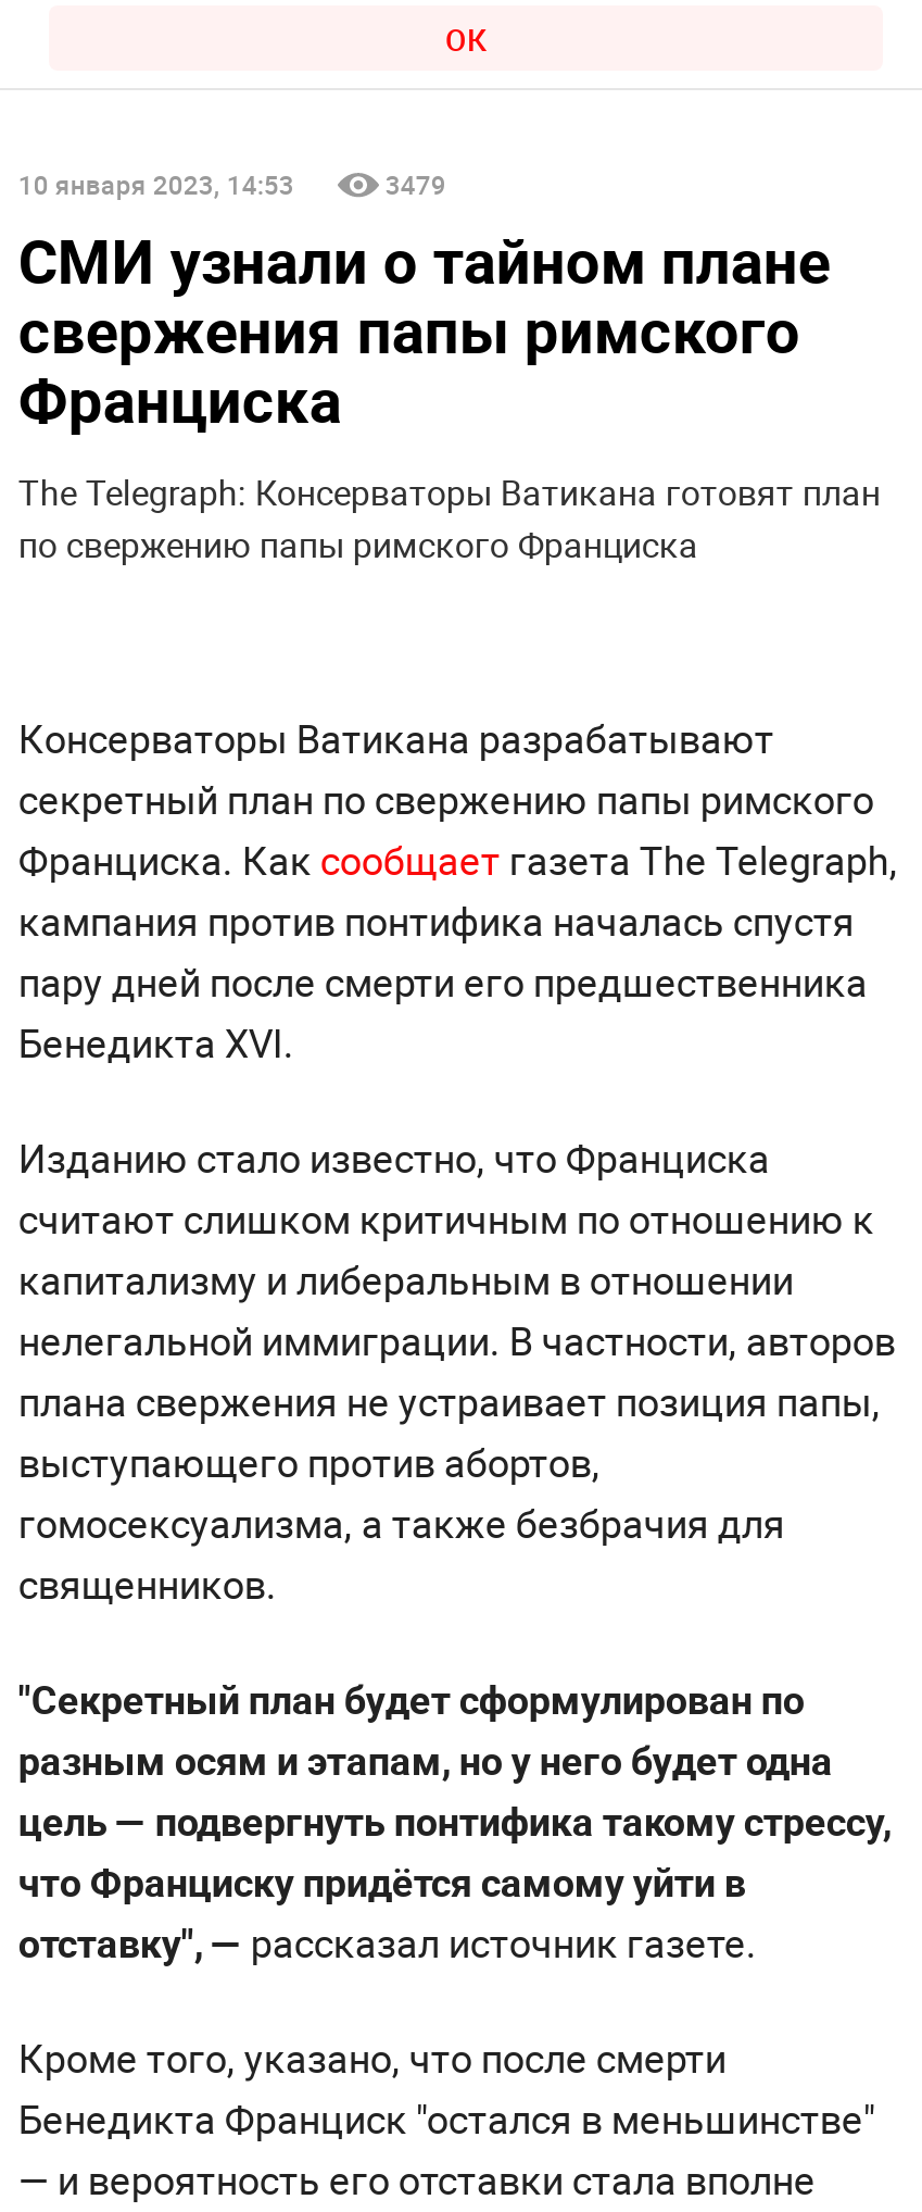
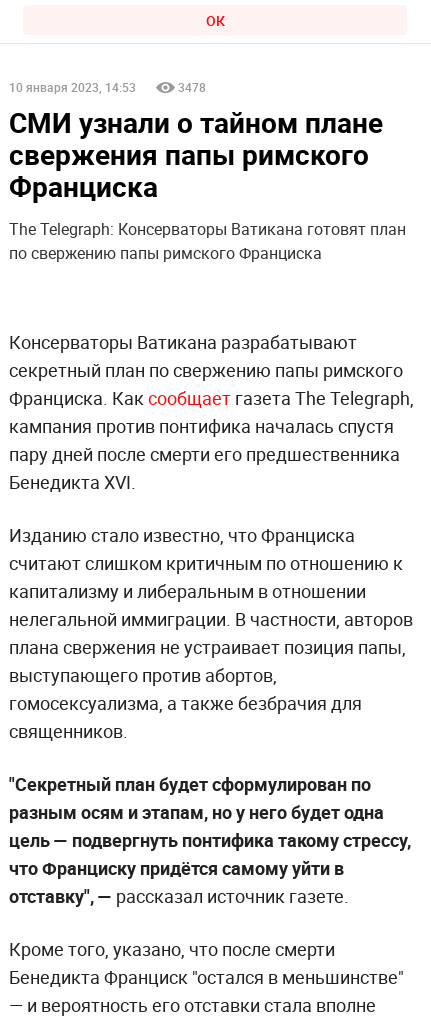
- 3479
+ 3478
